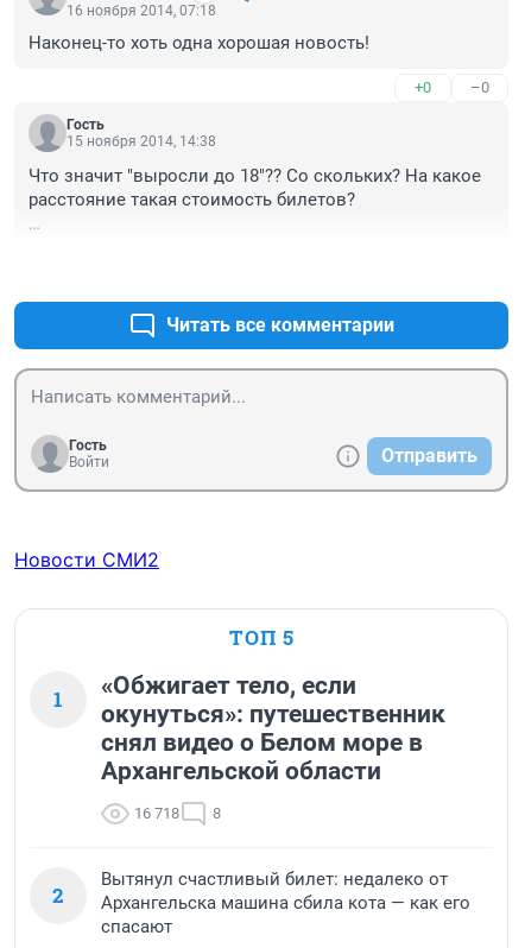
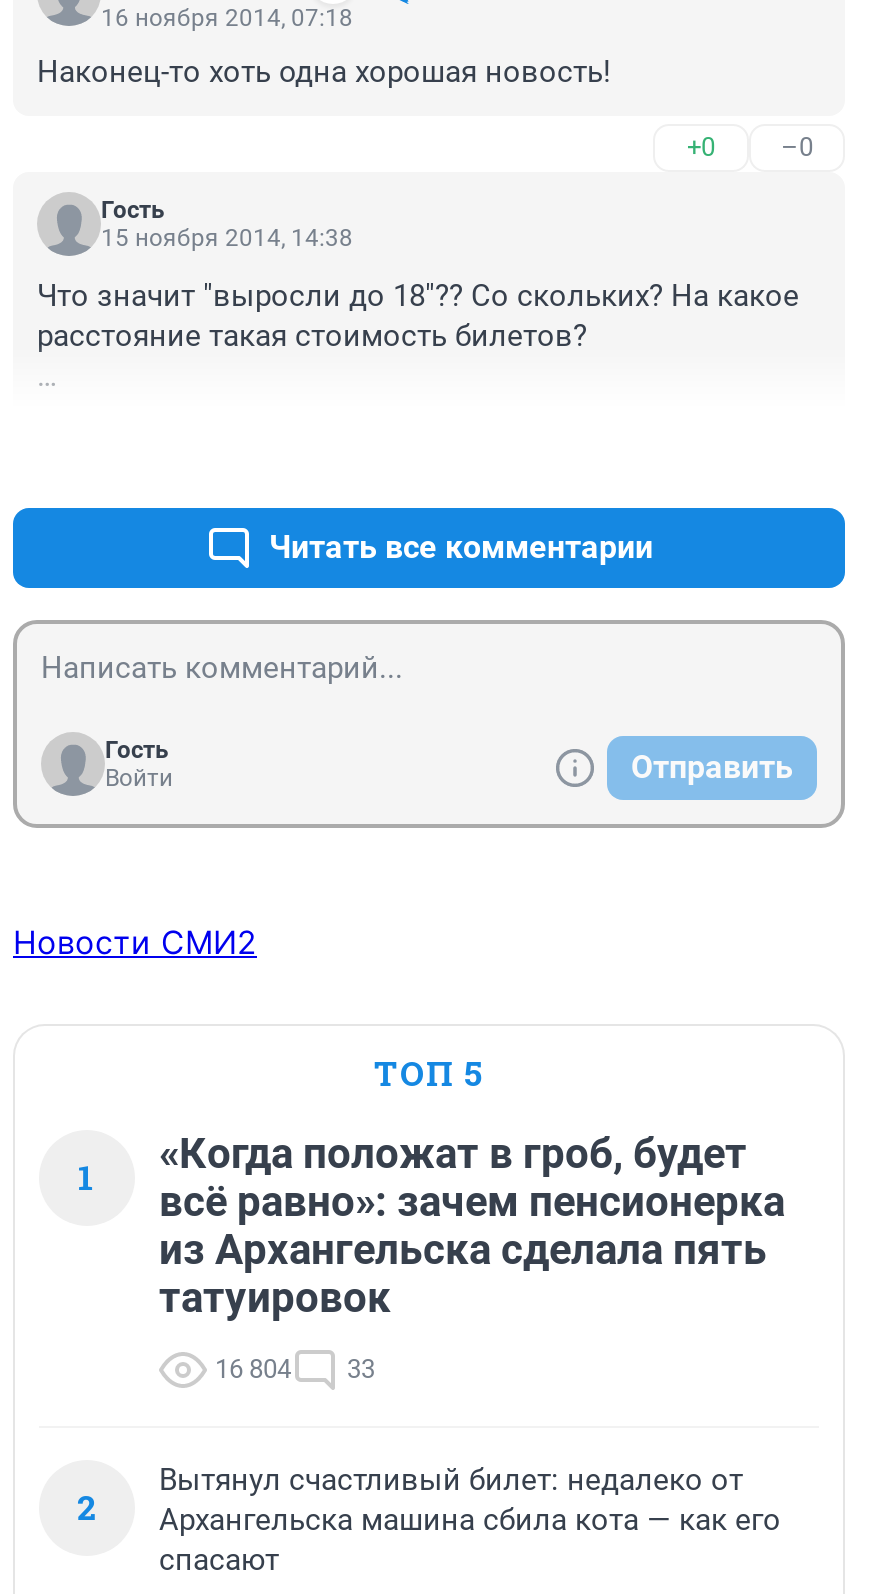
- «Обжигает тело, если
- окунуться»: путешественник
- снял видео о Белом море в
- Архангельской области
+ «Когда положат в гроб, будет
+ всё равно»: зачем пенсионерка
+ из Архангельска сделала пять
+ татуировок

- 16 718
- 8
+ 16 804
+ 33
